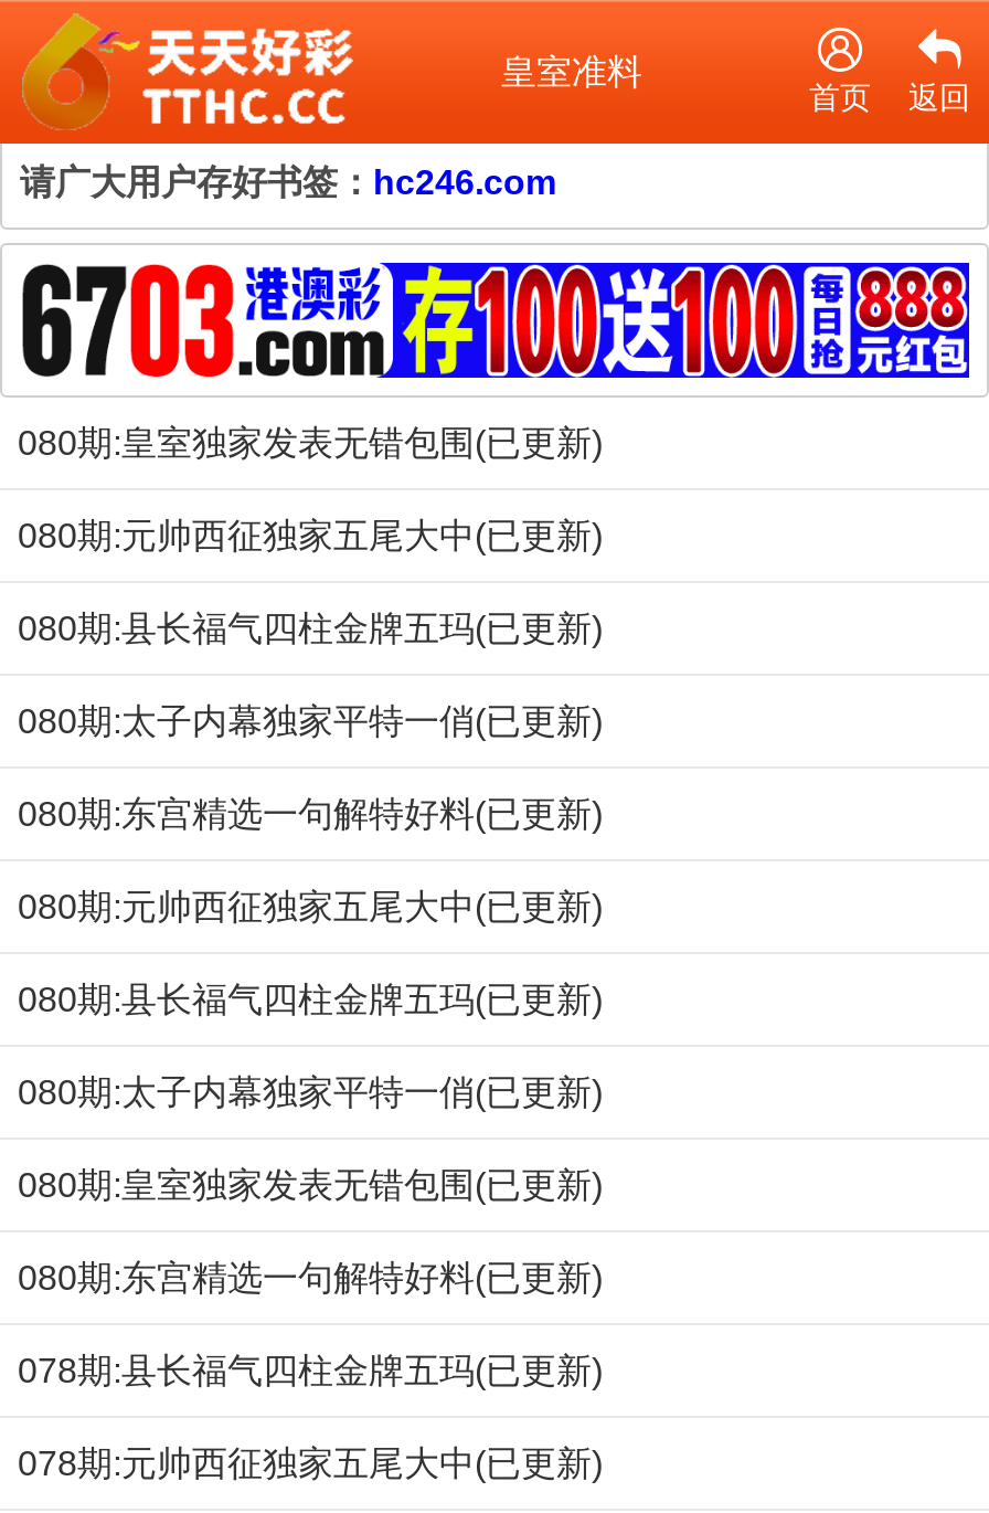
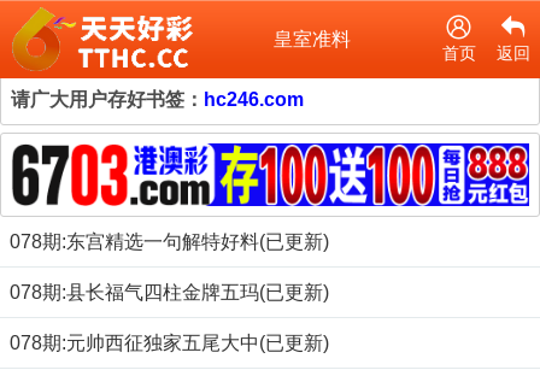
- 080期:皇室独家发表无错包围(已更新)
- 080期:元帅西征独家五尾大中(已更新)
- 080期:县长福气四柱金牌五玛(已更新)
- 080期:太子内幕独家平特一俏(已更新)
- 080期:东宫精选一句解特好料(已更新)
- 080期:元帅西征独家五尾大中(已更新)
- 080期:县长福气四柱金牌五玛(已更新)
- 080期:太子内幕独家平特一俏(已更新)
- 080期:皇室独家发表无错包围(已更新)
- 080期:东宫精选一句解特好料(已更新)
+ 078期:东宫精选一句解特好料(已更新)
